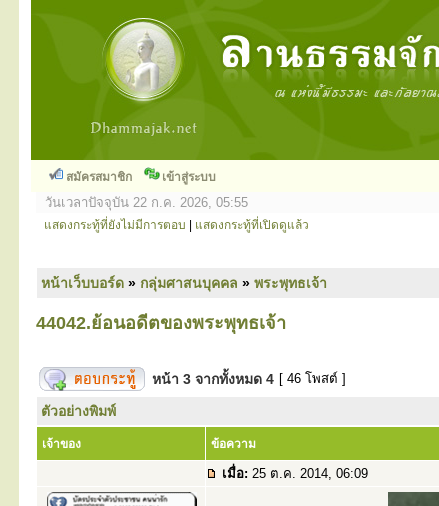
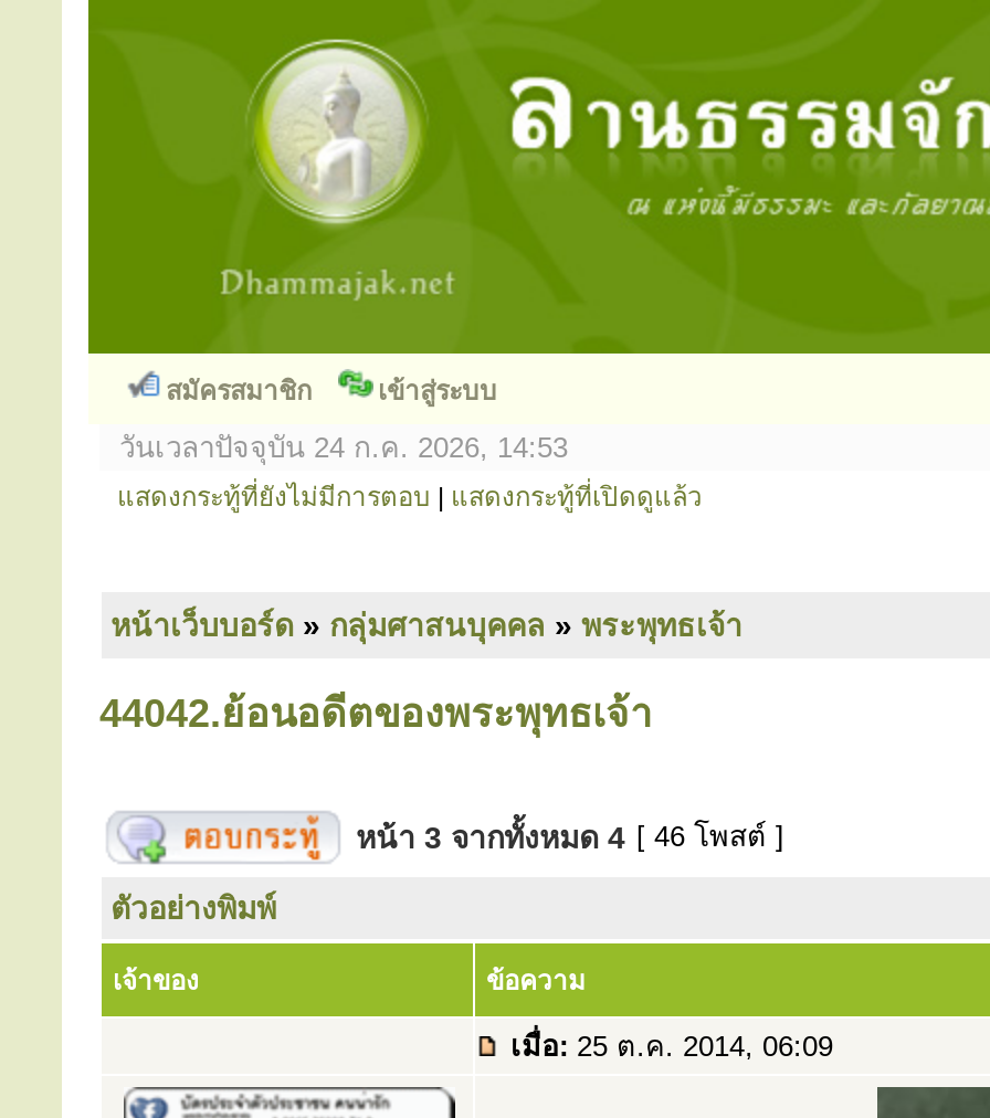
- วันเวลาปัจจุบัน 22 ก.ค. 2026, 05:55
+ วันเวลาปัจจุบัน 24 ก.ค. 2026, 14:53
